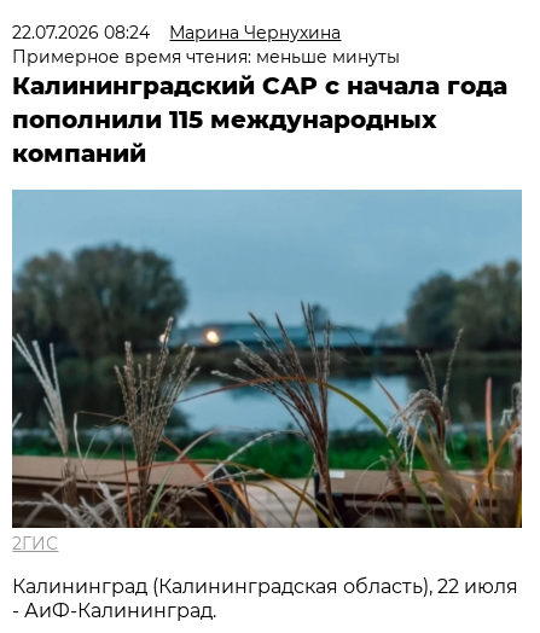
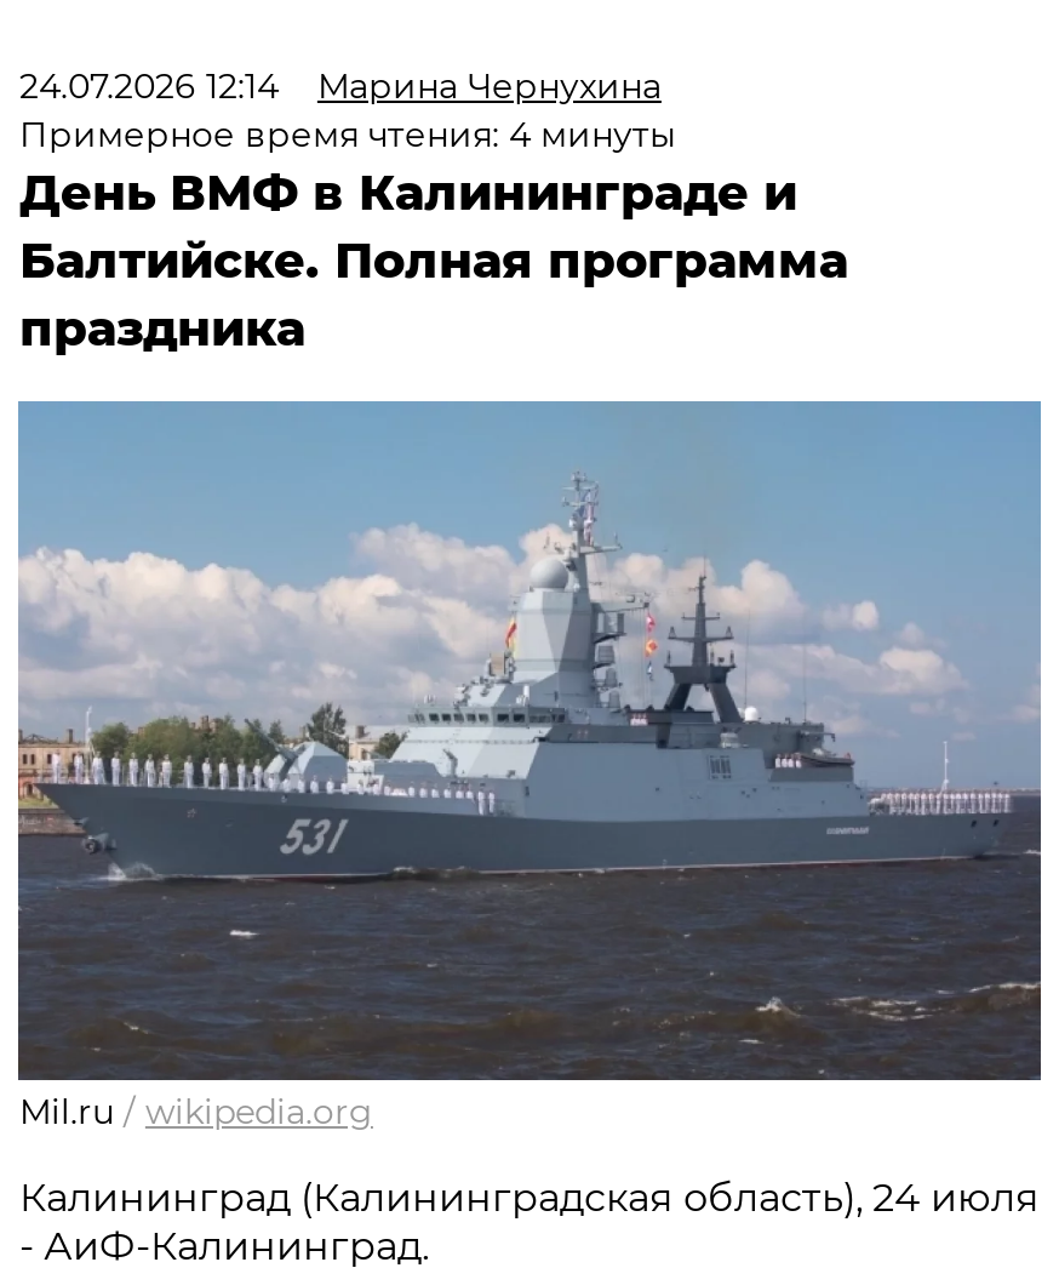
- 22.07.2026 08:24 Марина Чернухина
+ 24.07.2026 12:14 Марина Чернухина

- Примерное время чтения: меньше минуты
- Калининградский САР с начала года
- пополнили 115 международных
- компаний
+ Примерное время чтения: 4 минуты
+ День ВМФ в Калининграде и
+ Балтийске. Полная программа
+ праздника

- [image]
- 2ГИС
+ [image]
+ Mil.ru / wikipedia.org

- Калининград (Калининградская область), 22 июля
+ Калининград (Калининградская область), 24 июля
